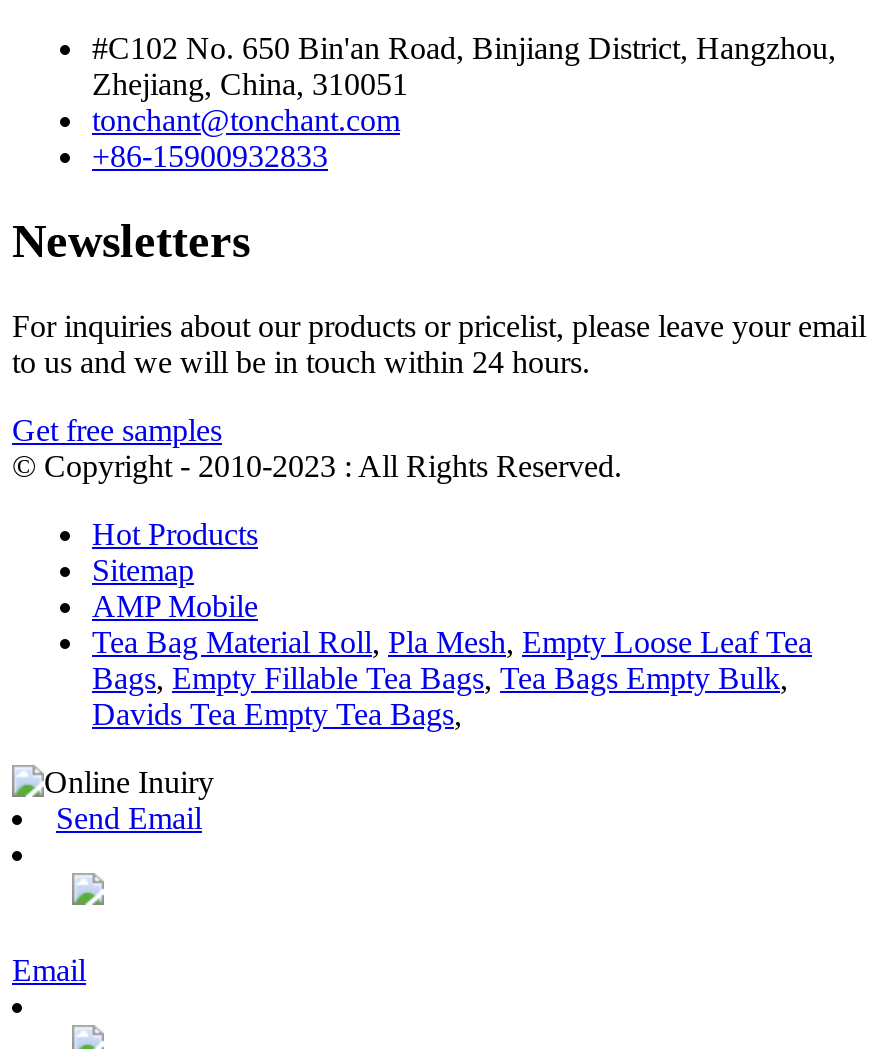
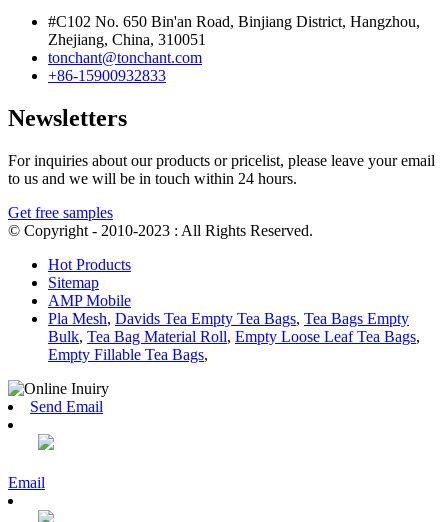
- Tea Bag Material Roll, Pla Mesh, Empty Loose Leaf Tea
- Bags, Empty Fillable Tea Bags, Tea Bags Empty Bulk,
- Davids Tea Empty Tea Bags,
+ Pla Mesh, Davids Tea Empty Tea Bags, Tea Bags Empty
+ Bulk, Tea Bag Material Roll, Empty Loose Leaf Tea Bags,
+ Empty Fillable Tea Bags,
